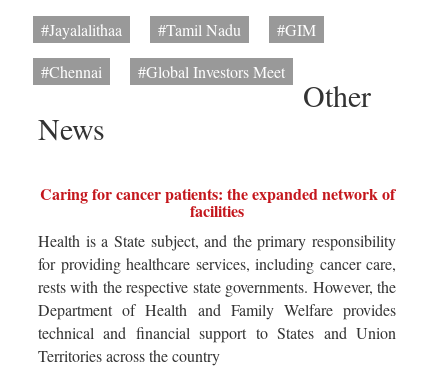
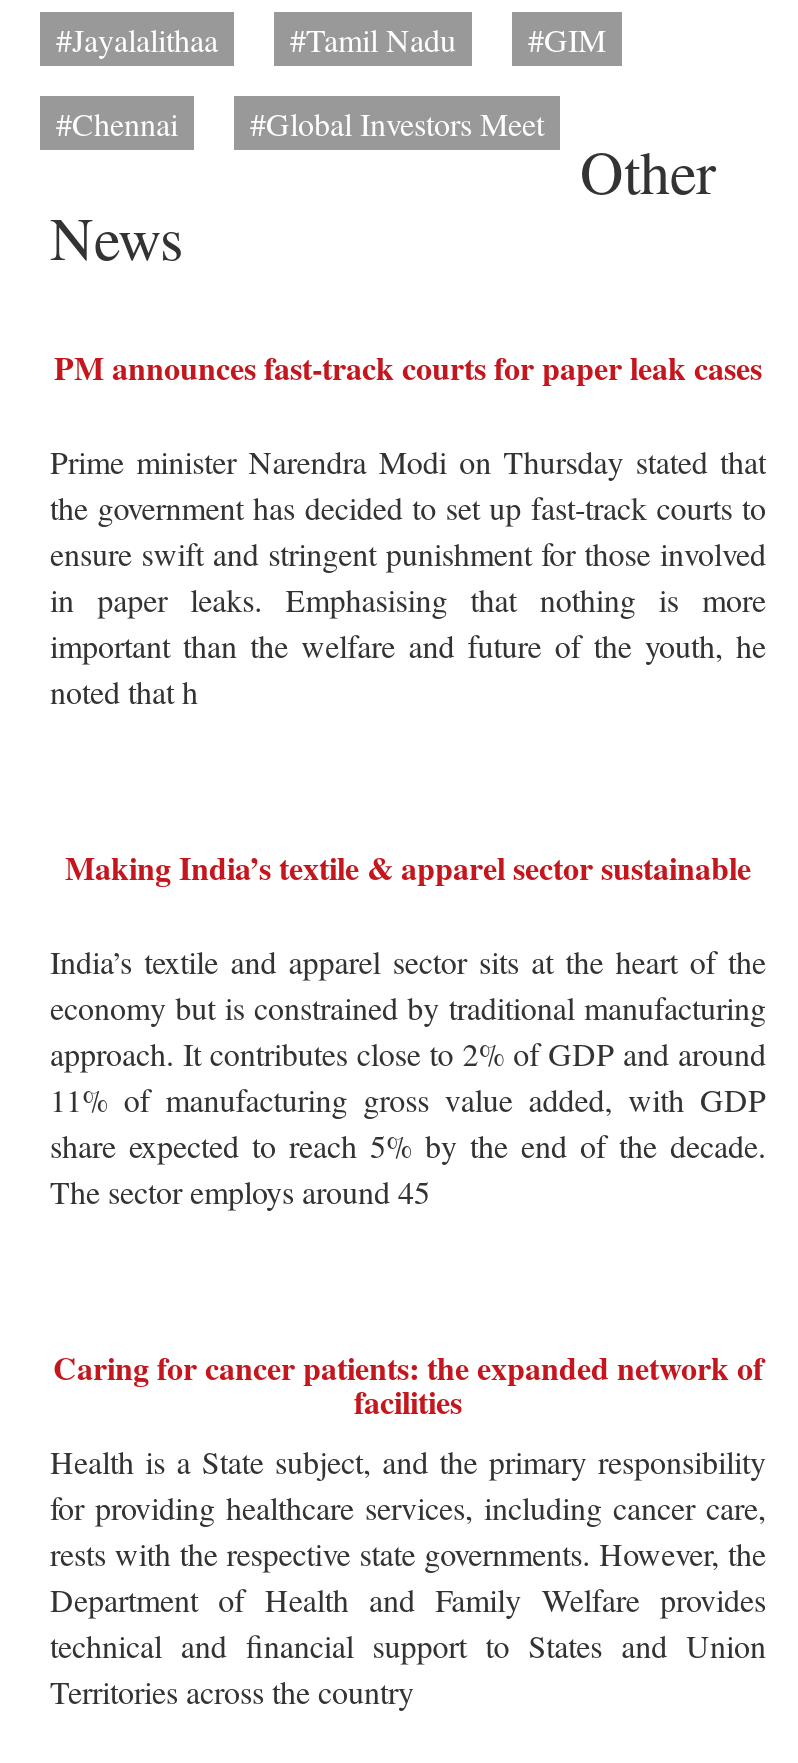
+ PM announces fast-track courts for paper leak cases
+ Prime minister Narendra Modi on Thursday stated that
+ the government has decided to set up fast-track courts to
+ ensure swift and stringent punishment for those involved
+ in paper leaks. Emphasising that nothing is more
+ important than the welfare and future of the youth, he
+ noted that h

+ Making India’s textile & apparel sector sustainable
+ India’s textile and apparel sector sits at the heart of the
+ economy but is constrained by traditional manufacturing
+ approach. It contributes close to 2% of GDP and around
+ 11% of manufacturing gross value added, with GDP
+ share expected to reach 5% by the end of the decade.
+ The sector employs around 45
